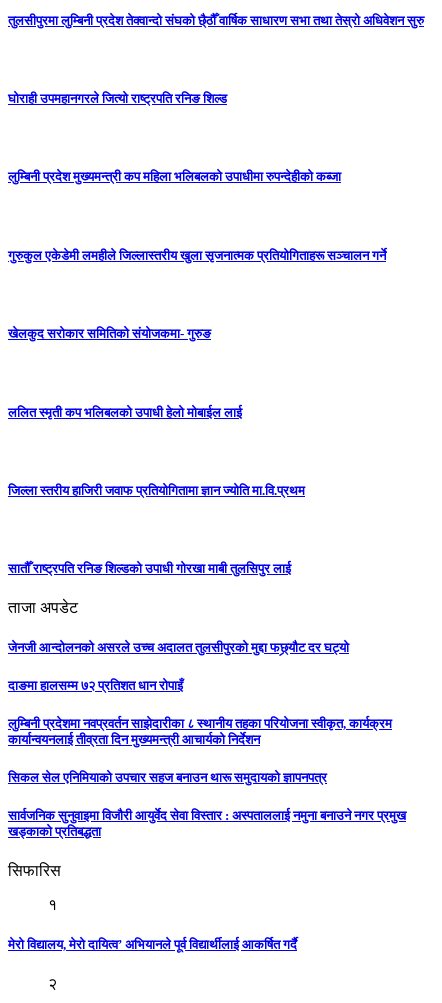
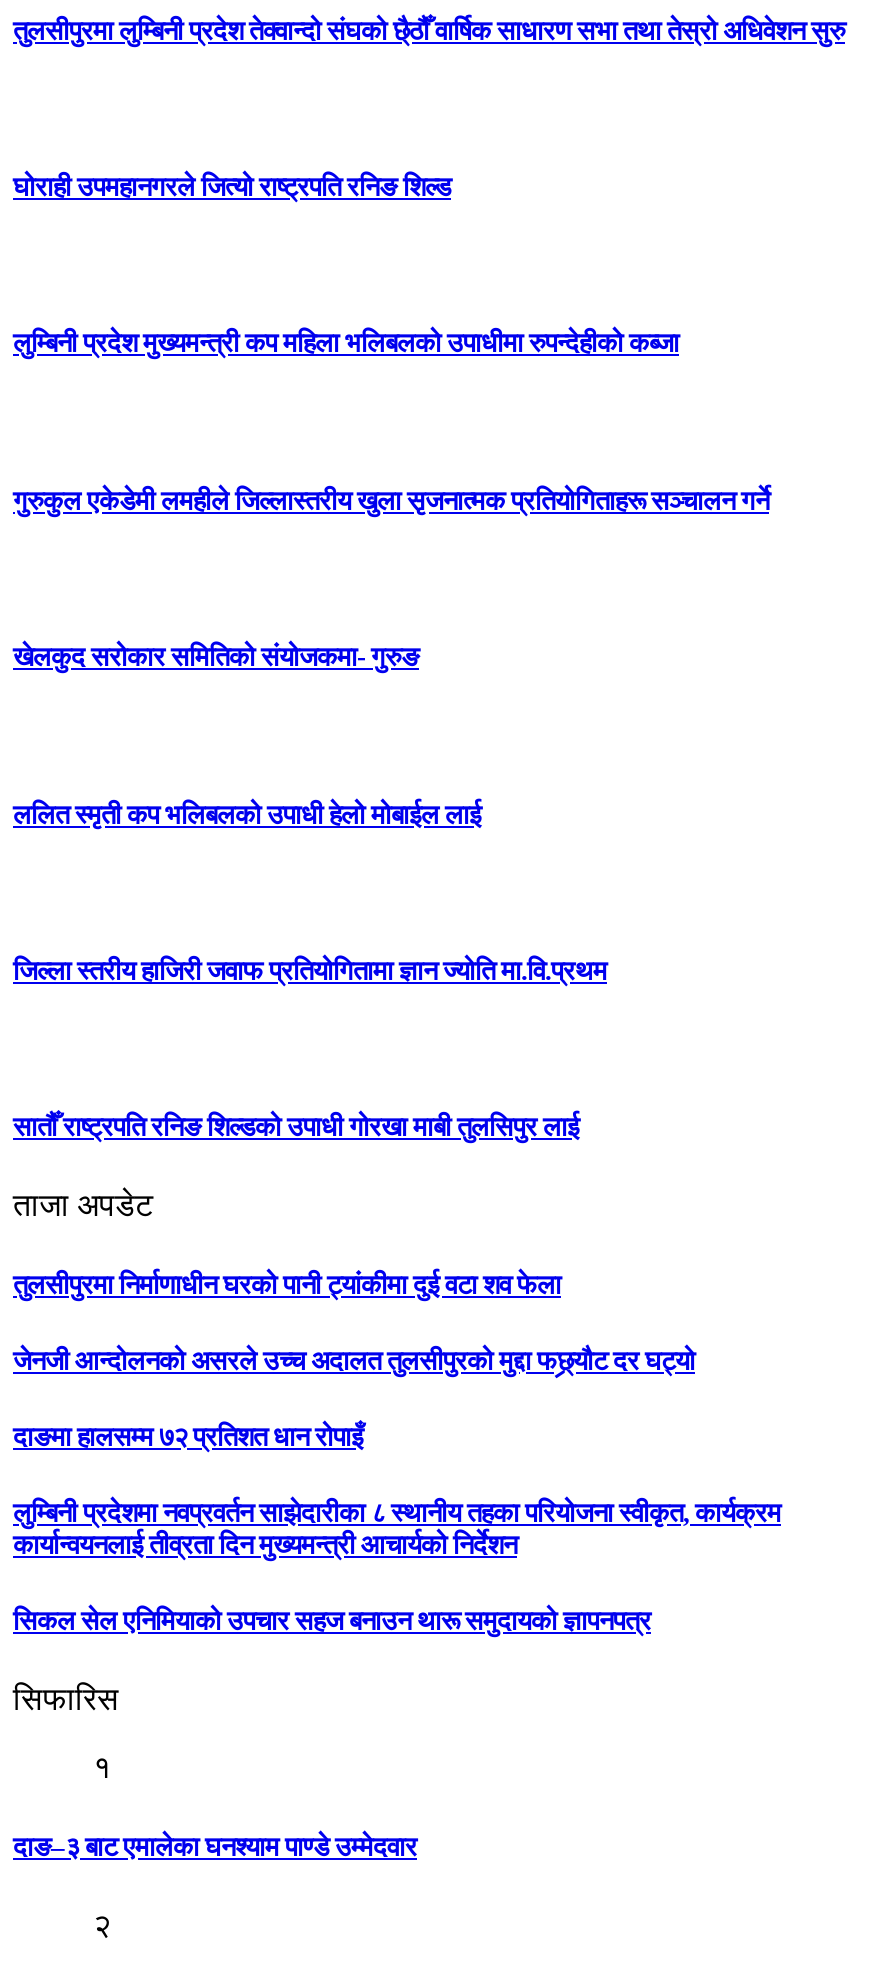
+ तुलसीपुरमा निर्माणाधीन घरको पानी ट्यांकीमा दुई वटा शव फेला

moved down: जेनजी आन्दोलनको असरले उच्च अदालत तुलसीपुरको मुद्दा फछ्र्यौट दर घट्यो | दाङमा हालसम्म ७२ प्रतिशत धान रोपाइँ | लुम्बिनी प्रदेशमा नवप्रवर्तन साझेदारीका ८ स्थानीय तहका परियोजना स्वीकृत, कार्यक्रम | कार्यान्वयनलाई तीव्रता दिन मुख्यमन्त्री आचार्यको निर्देशन | सिकल सेल एनिमियाको उपचार सहज बनाउन थारू समुदायको ज्ञापनपत्र

- सार्वजनिक सुनुवाइमा विजाैरी आयुर्वेद सेवा विस्तार : अस्पताललाई नमुना बनाउने नगर प्रमुख
- खड्काकाे प्रतिबद्धता

- मेरो विद्यालय, मेरो दायित्व’ अभियानले पूर्व विद्यार्थीलाई आकर्षित गर्दै
+ दाङ–३ बाट एमालेका घनश्याम पाण्डे उम्मेदवार
